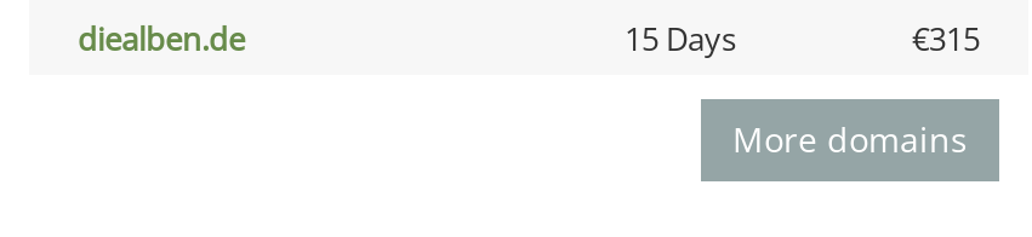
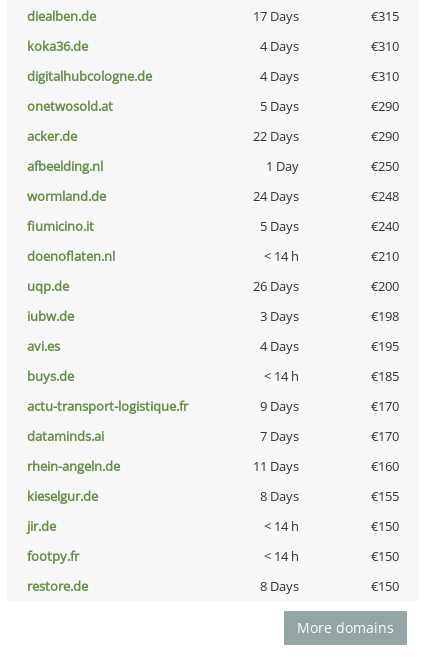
- 15 Days
+ 17 Days

+ koka36.de
+ 4 Days
+ €310
+ digitalhubcologne.de
+ 4 Days
+ €310
+ onetwosold.at
+ 5 Days
+ €290
+ acker.de
+ 22 Days
+ €290
+ afbeelding.nl
+ 1 Day
+ €250
+ wormland.de
+ 24 Days
+ €248
+ fiumicino.it
+ 5 Days
+ €240
+ doenoflaten.nl
+ < 14 h
+ €210
+ uqp.de
+ 26 Days
+ €200
+ iubw.de
+ 3 Days
+ €198
+ avi.es
+ 4 Days
+ €195
+ buys.de
+ < 14 h
+ €185
+ actu-transport-logistique.fr
+ 9 Days
+ €170
+ dataminds.ai
+ 7 Days
+ €170
+ rhein-angeln.de
+ 11 Days
+ €160
+ kieselgur.de
+ 8 Days
+ €155
+ jir.de
+ < 14 h
+ €150
+ footpy.fr
+ < 14 h
+ €150
+ restore.de
+ 8 Days
+ €150
